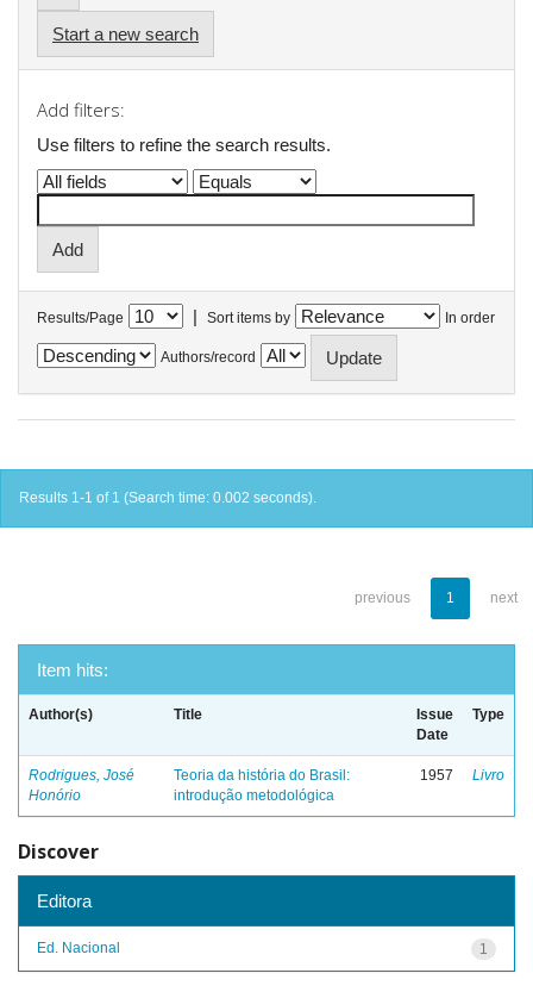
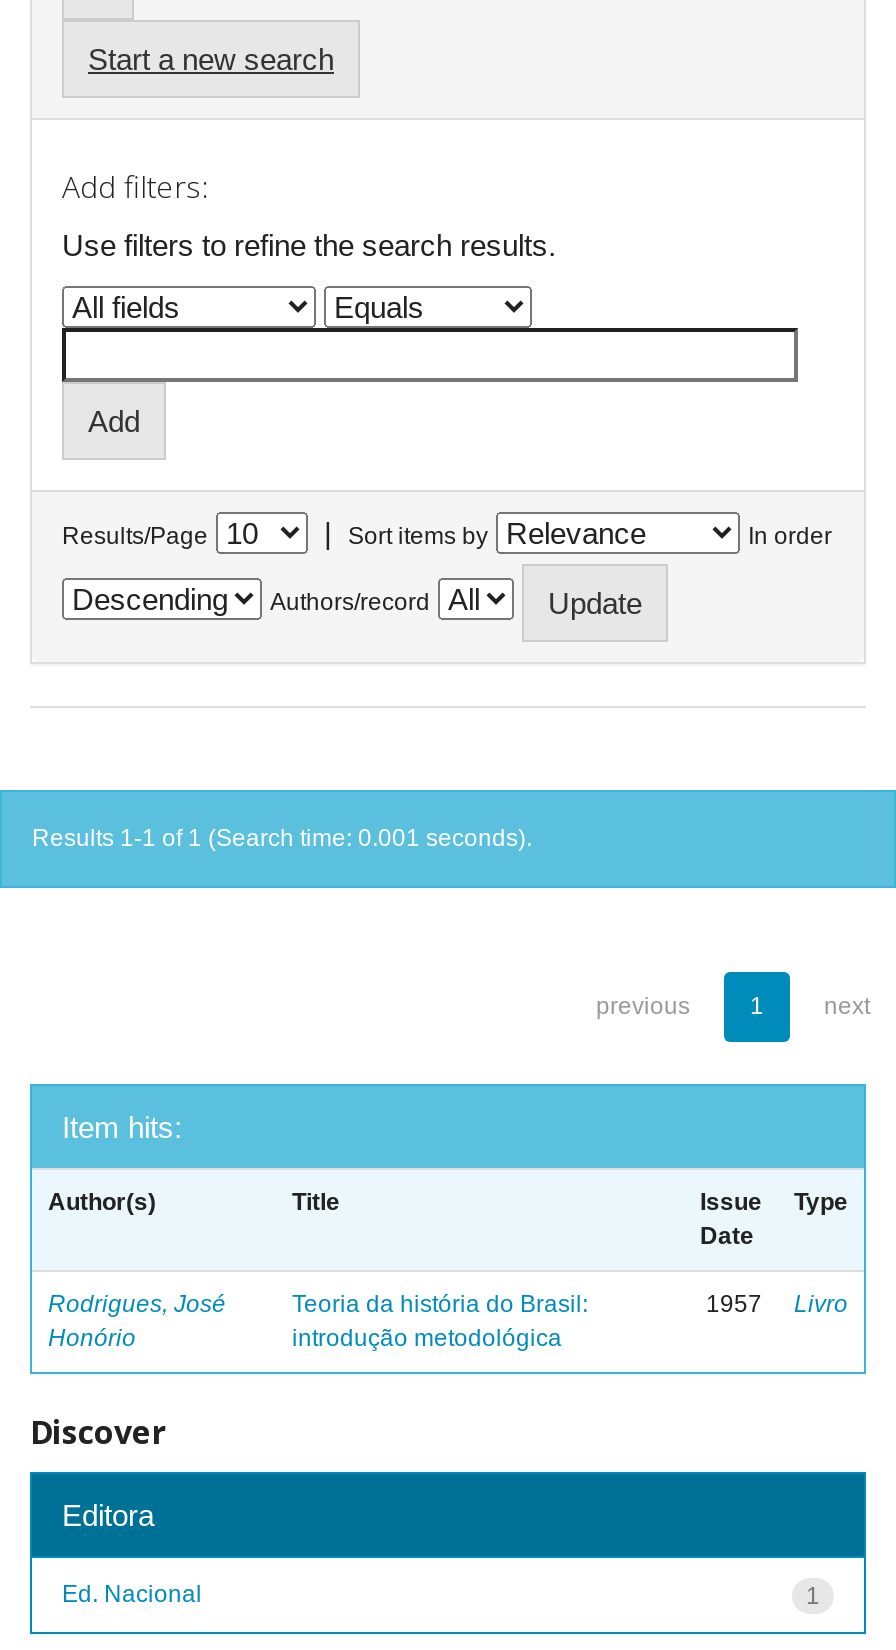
- Results 1-1 of 1 (Search time: 0.002 seconds).
+ Results 1-1 of 1 (Search time: 0.001 seconds).
